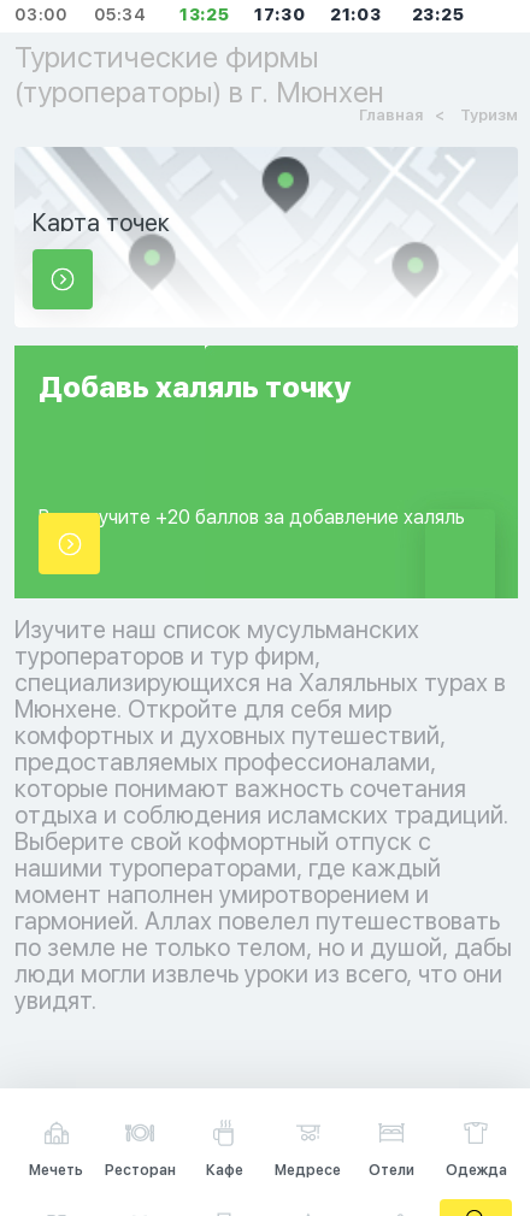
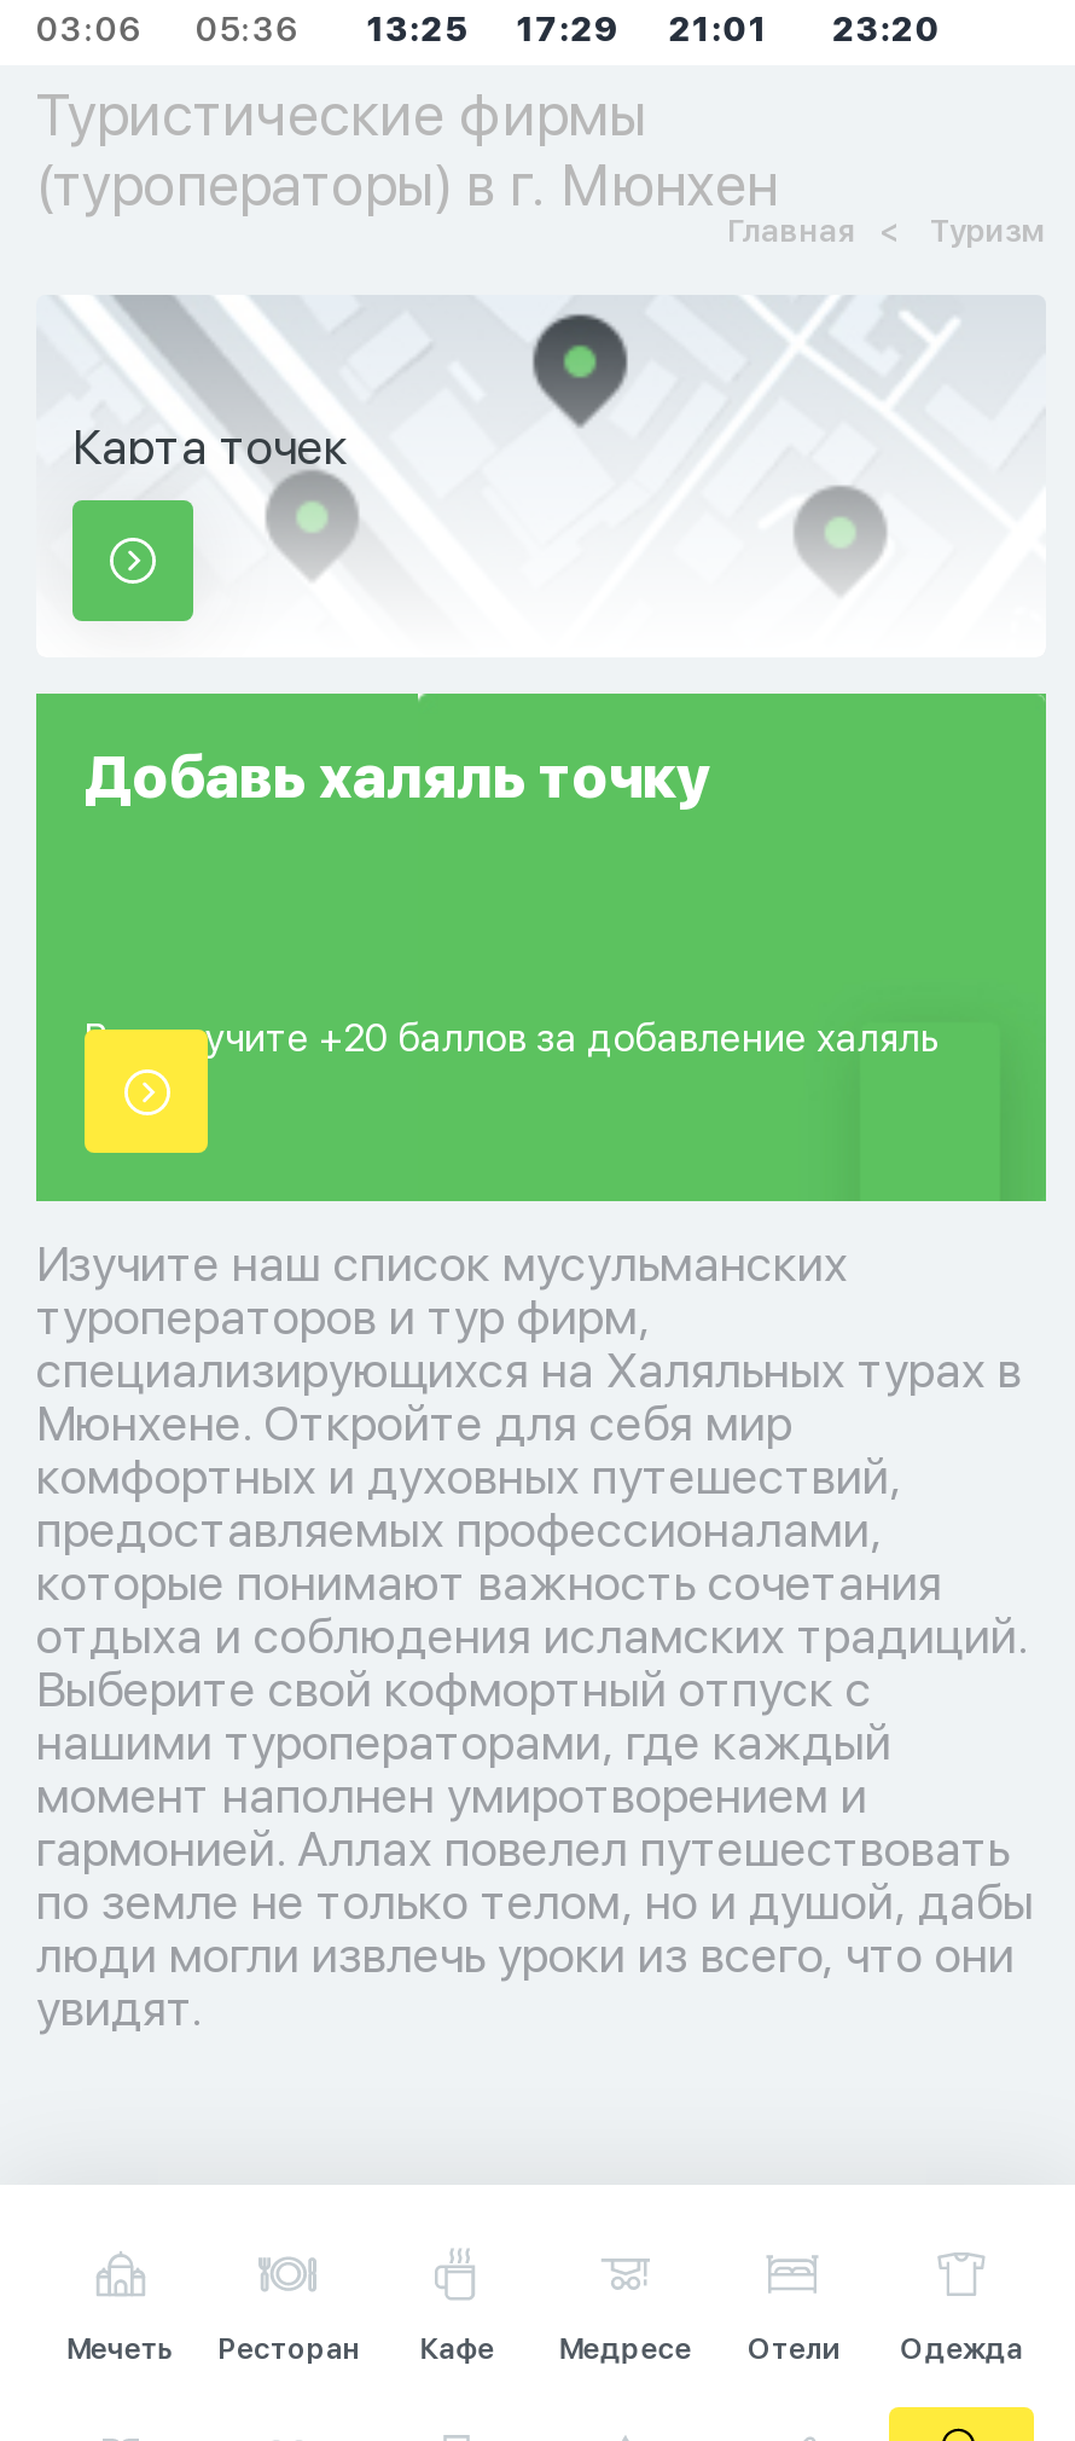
- 03:00
+ 03:06

- 05:34
+ 05:36

- 17:30
+ 17:29

- 21:03
+ 21:01

- 23:25
+ 23:20
